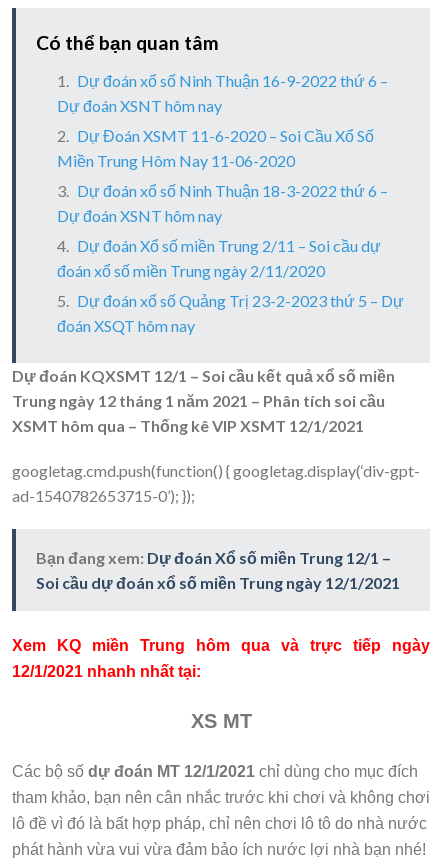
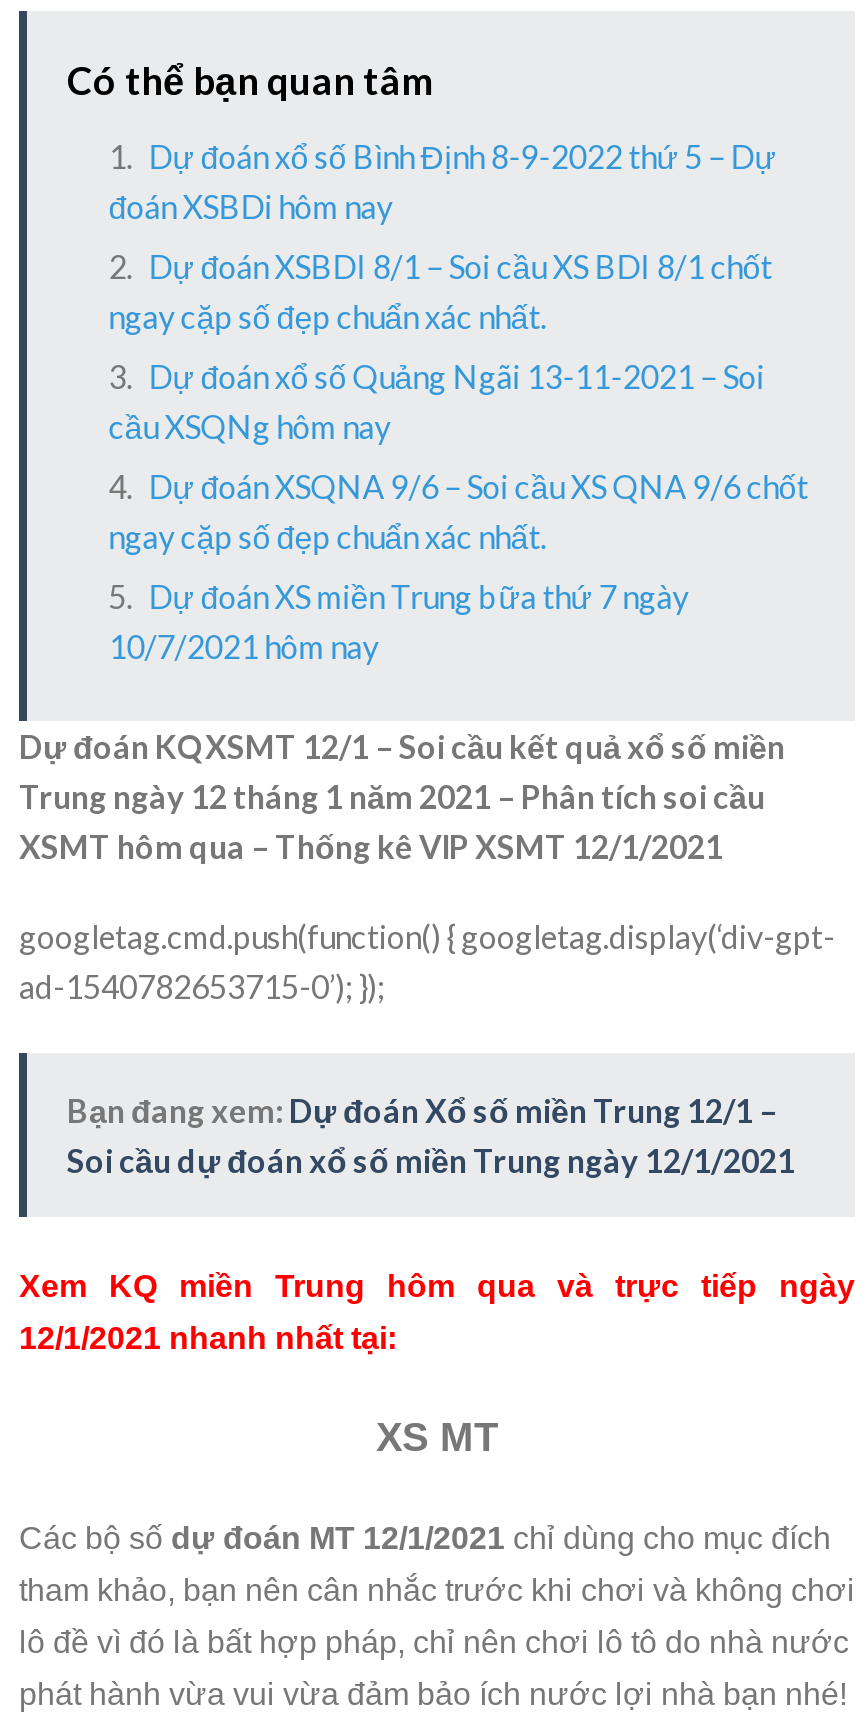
- Dự đoán xổ số Ninh Thuận 16-9-2022 thứ 6 –
- Dự đoán XSNT hôm nay
+ Dự đoán xổ số Bình Định 8-9-2022 thứ 5 – Dự
+ đoán XSBDi hôm nay

- Dự Đoán XSMT 11-6-2020 – Soi Cầu Xổ Số
- Miền Trung Hôm Nay 11-06-2020
+ Dự đoán XSBDI 8/1 – Soi cầu XS BDI 8/1 chốt
+ ngay cặp số đẹp chuẩn xác nhất.

- Dự đoán xổ số Ninh Thuận 18-3-2022 thứ 6 –
- Dự đoán XSNT hôm nay
+ Dự đoán xổ số Quảng Ngãi 13-11-2021 – Soi
+ cầu XSQNg hôm nay

- Dự đoán Xổ số miền Trung 2/11 – Soi cầu dự
- đoán xổ số miền Trung ngày 2/11/2020
+ Dự đoán XSQNA 9/6 – Soi cầu XS QNA 9/6 chốt
+ ngay cặp số đẹp chuẩn xác nhất.

- Dự đoán xổ số Quảng Trị 23-2-2023 thứ 5 – Dự
- đoán XSQT hôm nay
+ Dự đoán XS miền Trung bữa thứ 7 ngày
+ 10/7/2021 hôm nay
